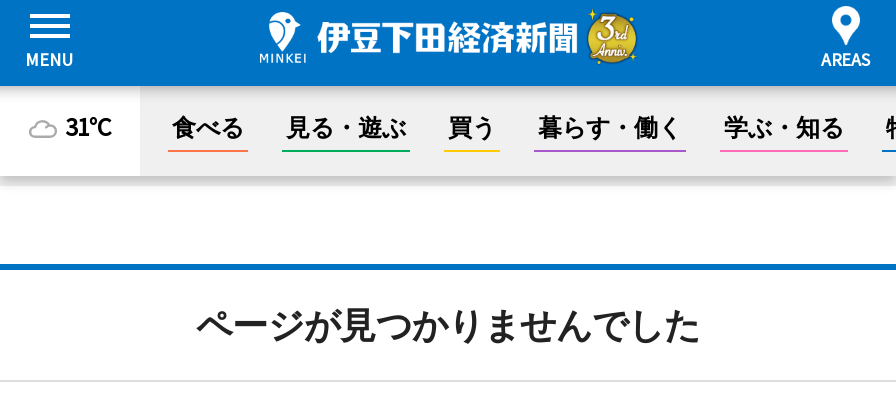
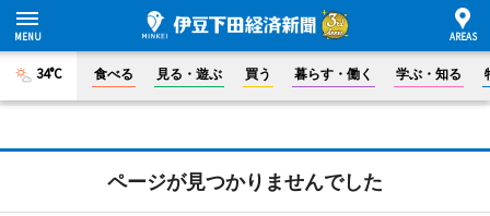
- 31°C
+ 34°C
